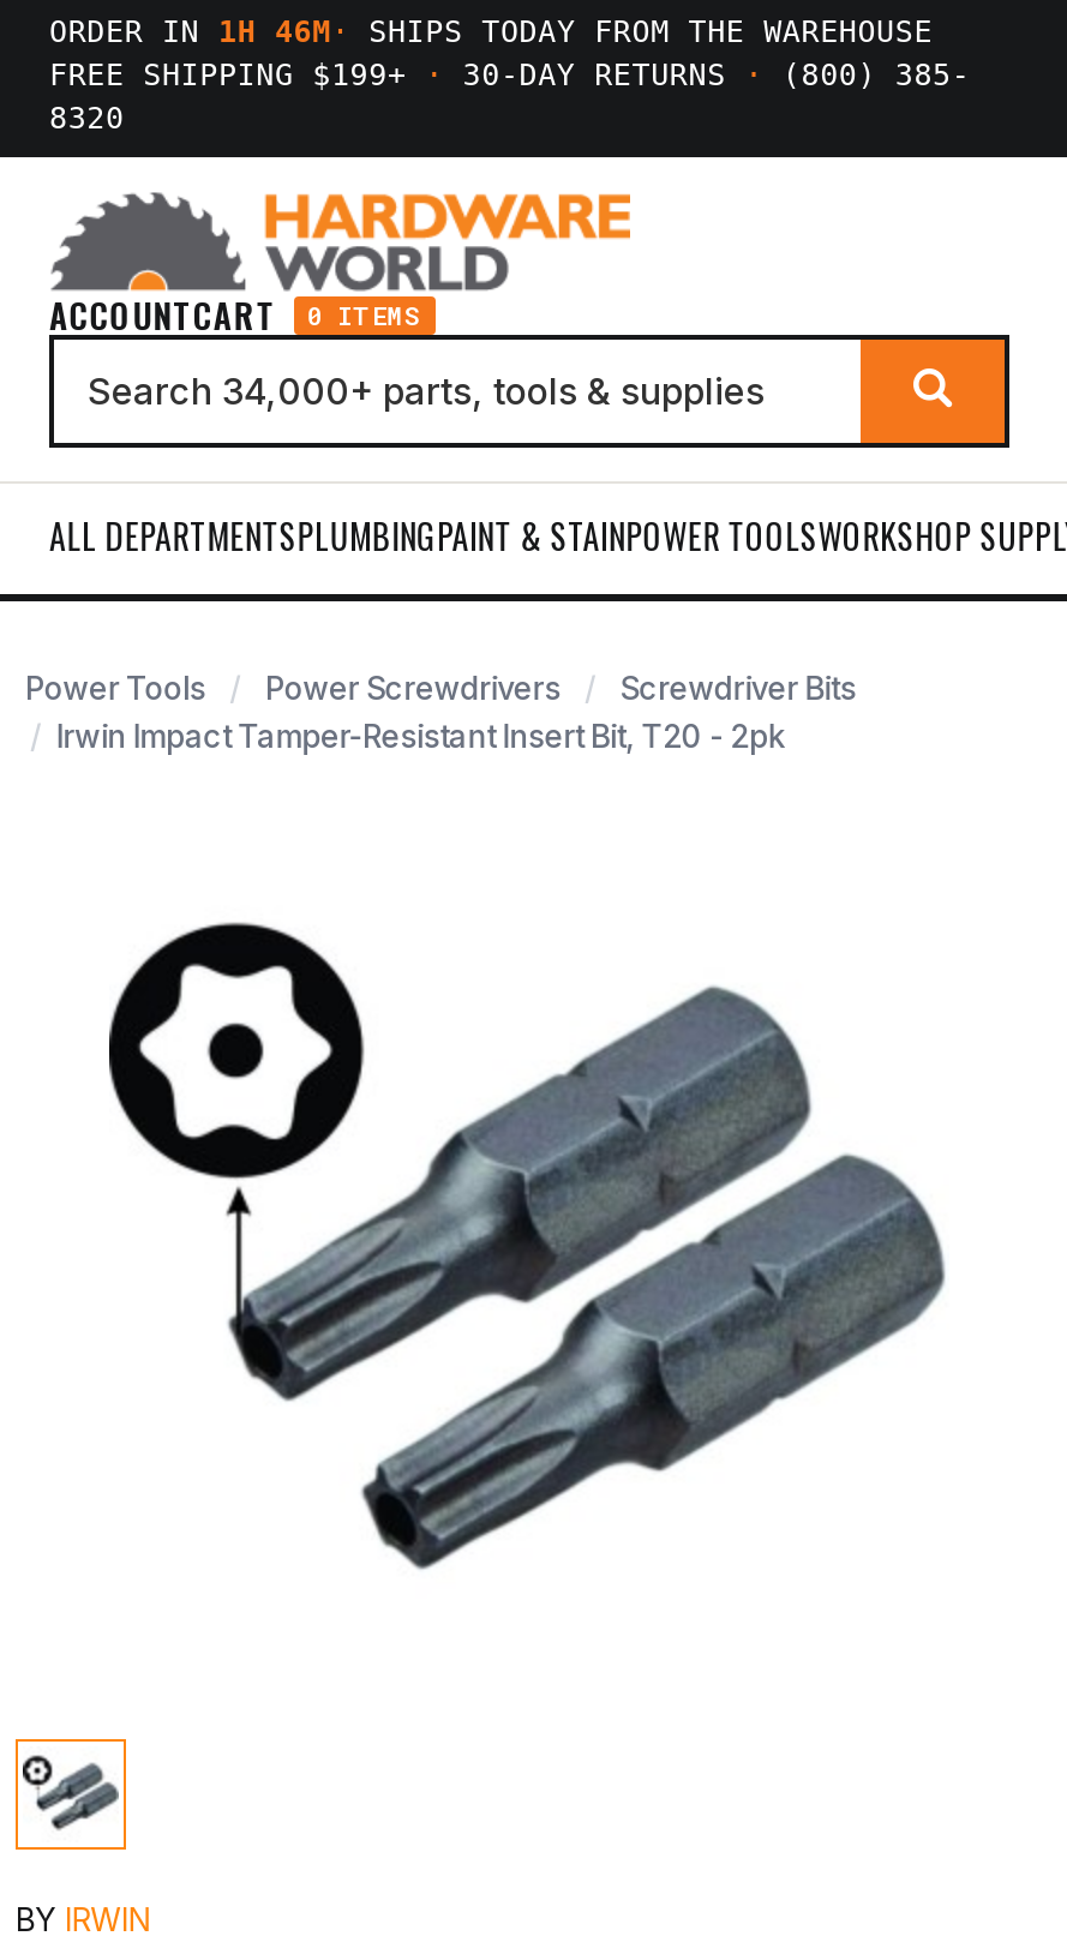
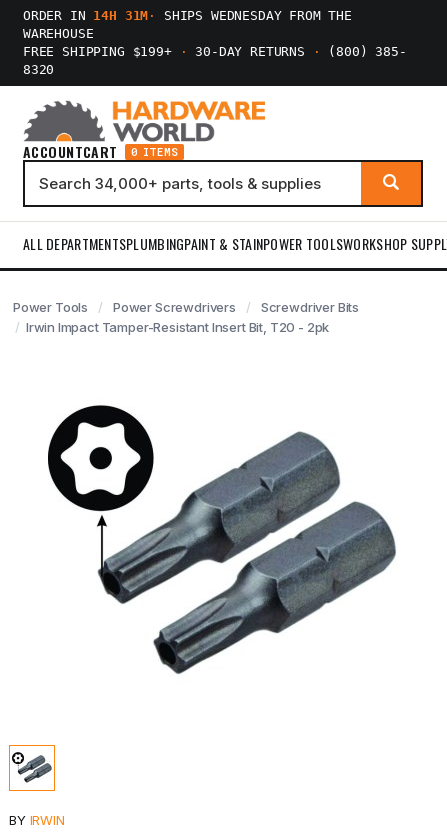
- ORDER IN 1H 46M · SHIPS TODAY FROM THE WAREHOUSE
+ ORDER IN 14H 31M · SHIPS WEDNESDAY FROM THE
+ WAREHOUSE
